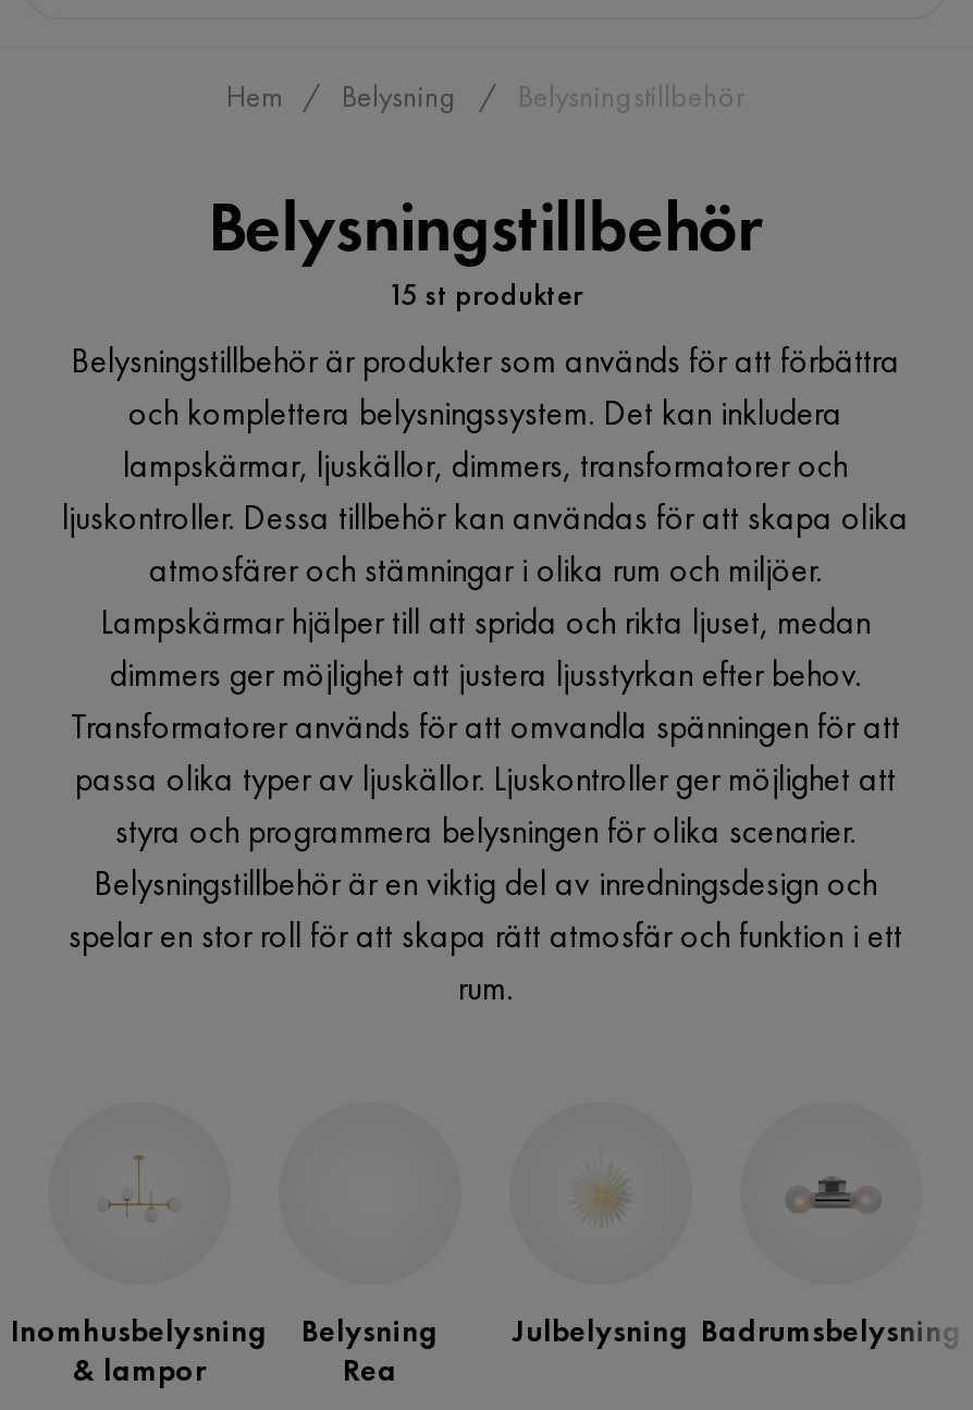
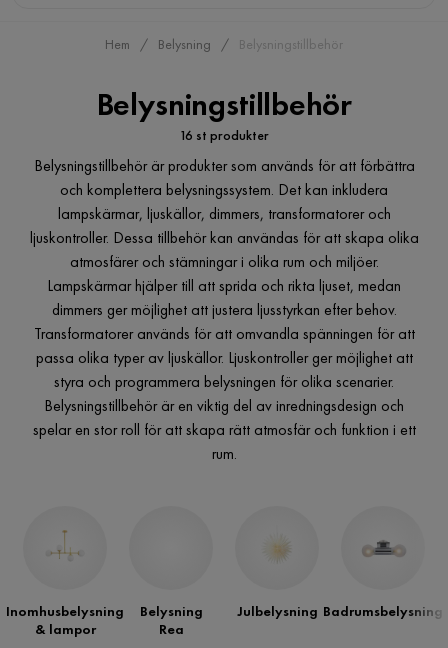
- 15 st produkter
+ 16 st produkter
